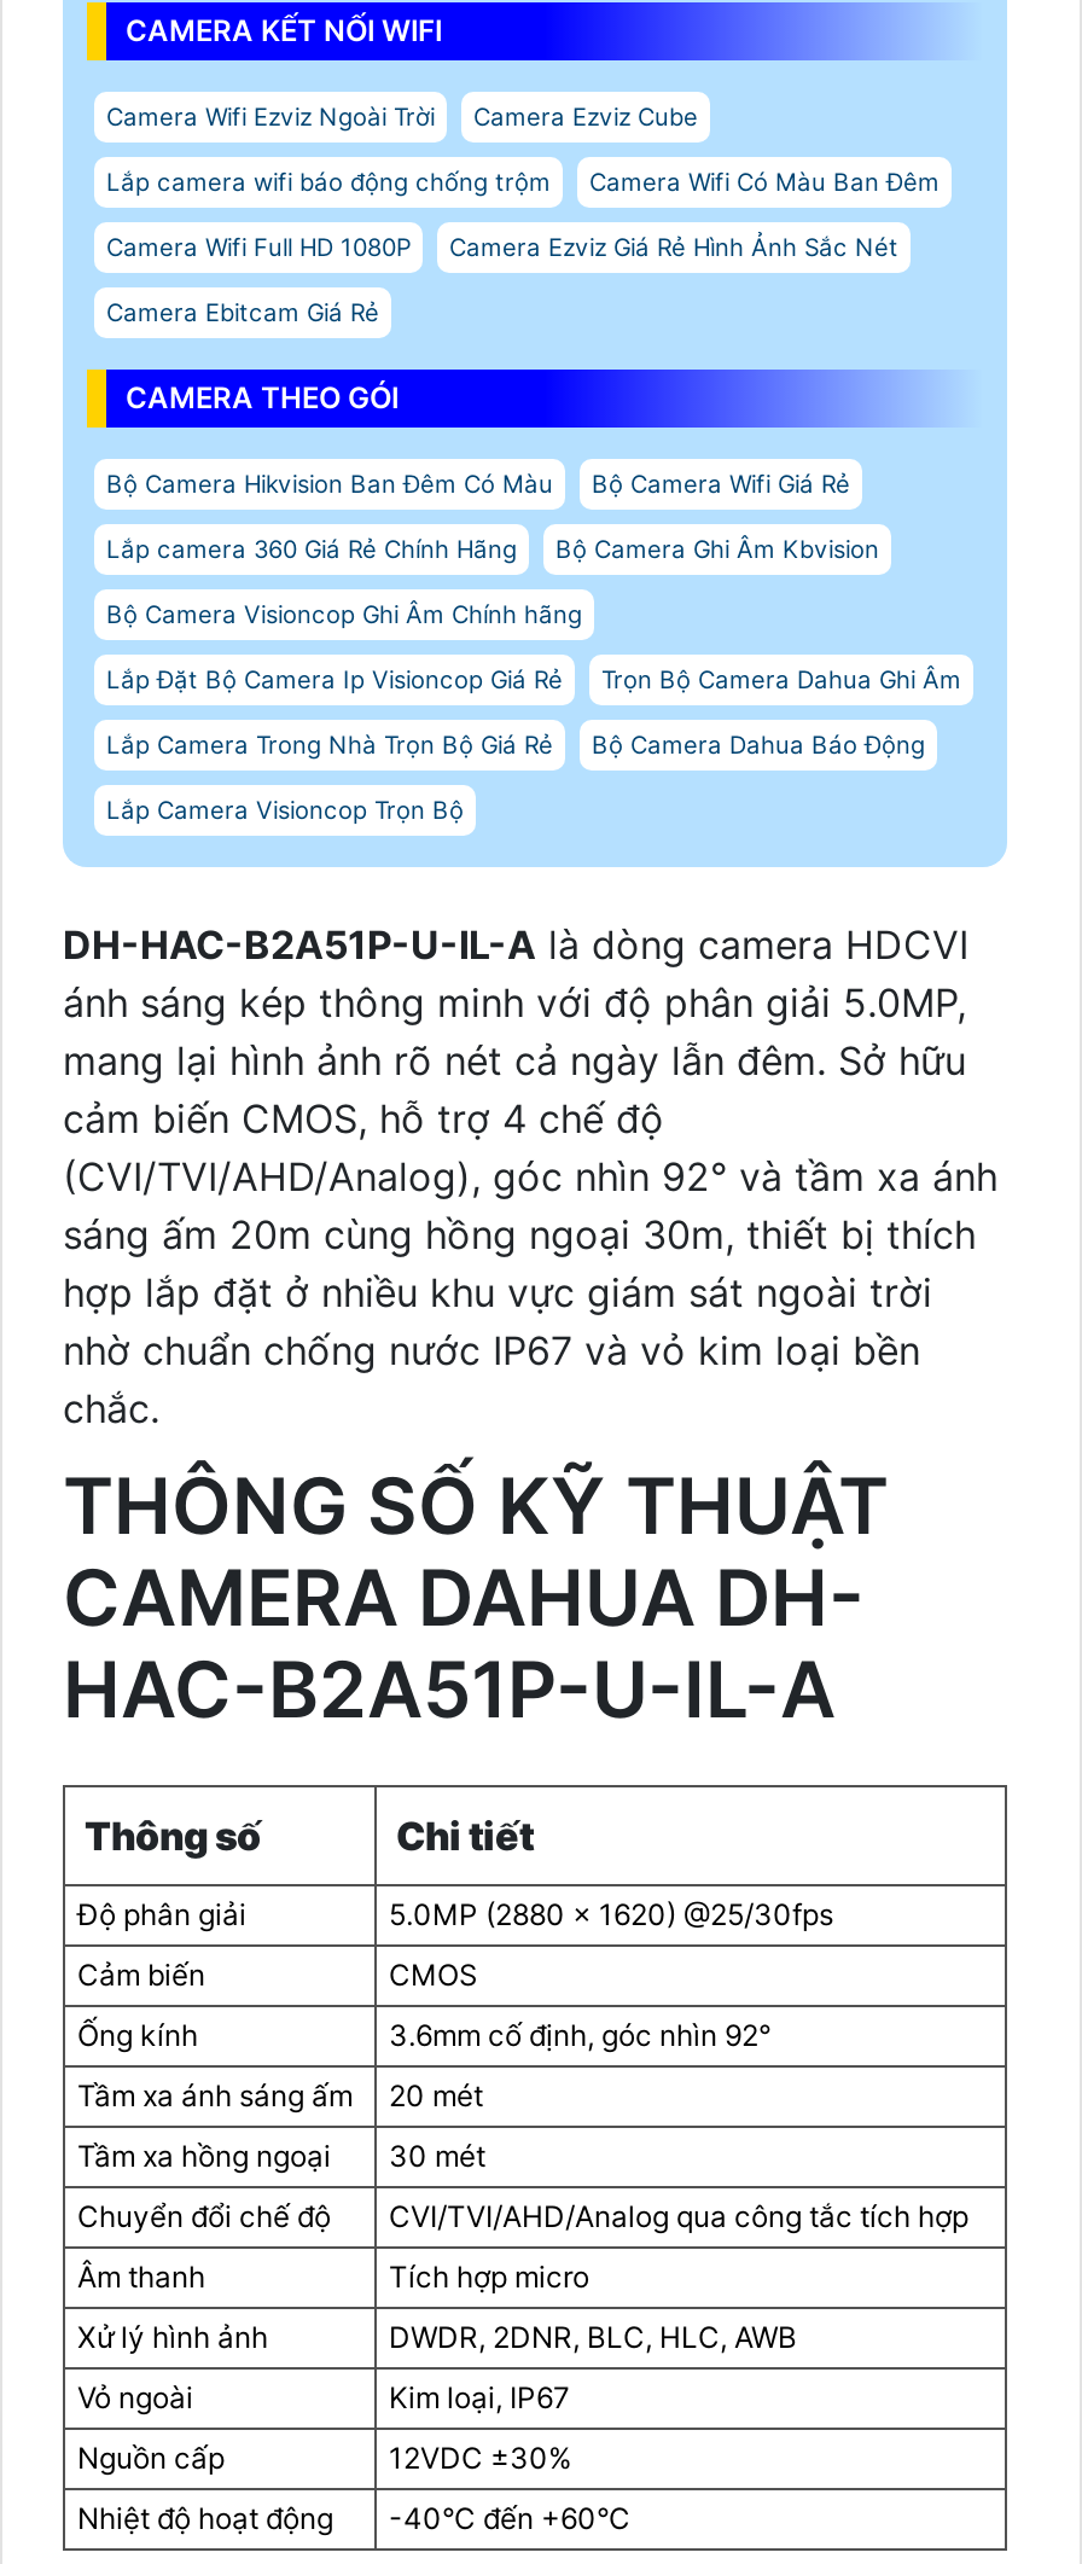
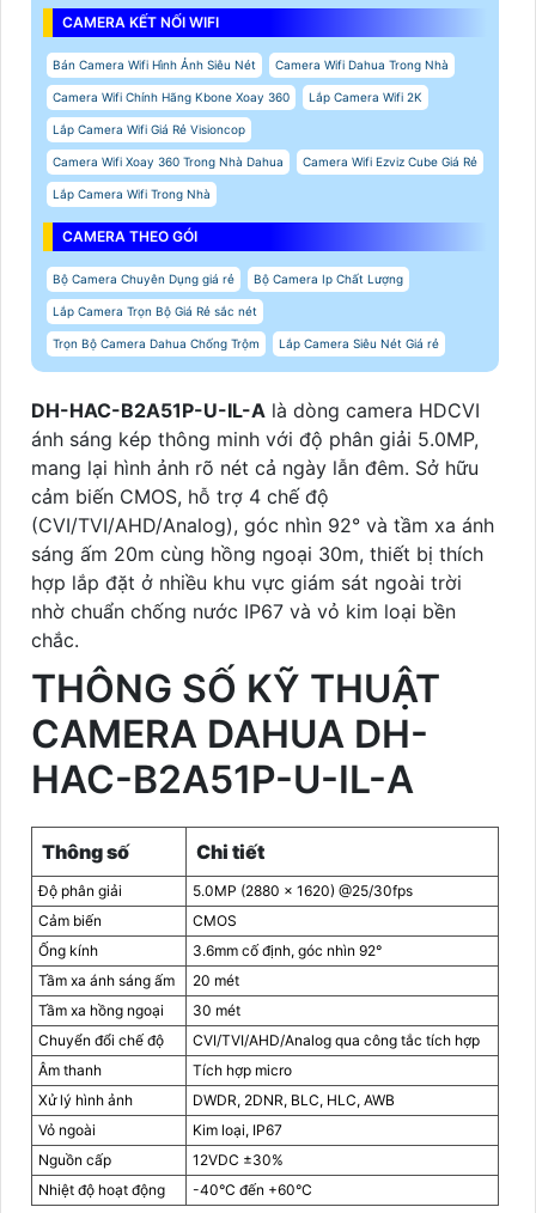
- Camera Wifi Ezviz Ngoài Trời
- Camera Ezviz Cube
- Lắp camera wifi báo động chống trộm
- Camera Wifi Có Màu Ban Đêm
- Camera Wifi Full HD 1080P
- Camera Ezviz Giá Rẻ Hình Ảnh Sắc Nét
- Camera Ebitcam Giá Rẻ
+ Bán Camera Wifi Hình Ảnh Siêu Nét
+ Camera Wifi Dahua Trong Nhà
+ Camera Wifi Chính Hãng Kbone Xoay 360
+ Lắp Camera Wifi 2K
+ Lắp Camera Wifi Giá Rẻ Visioncop
+ Camera Wifi Xoay 360 Trong Nhà Dahua
+ Camera Wifi Ezviz Cube Giá Rẻ
+ Lắp Camera Wifi Trong Nhà

moved down: CAMERA THEO GÓI

- Bộ Camera Hikvision Ban Đêm Có Màu
- Bộ Camera Wifi Giá Rẻ
- Lắp camera 360 Giá Rẻ Chính Hãng
- Bộ Camera Ghi Âm Kbvision
- Bộ Camera Visioncop Ghi Âm Chính hãng
- Lắp Đặt Bộ Camera Ip Visioncop Giá Rẻ
- Trọn Bộ Camera Dahua Ghi Âm
- Lắp Camera Trong Nhà Trọn Bộ Giá Rẻ
- Bộ Camera Dahua Báo Động
- Lắp Camera Visioncop Trọn Bộ
+ Bộ Camera Chuyên Dụng giá rẻ
+ Bộ Camera Ip Chất Lượng
+ Lắp Camera Trọn Bộ Giá Rẻ sắc nét
+ Trọn Bộ Camera Dahua Chống Trộm
+ Lắp Camera Siêu Nét Giá rẻ
